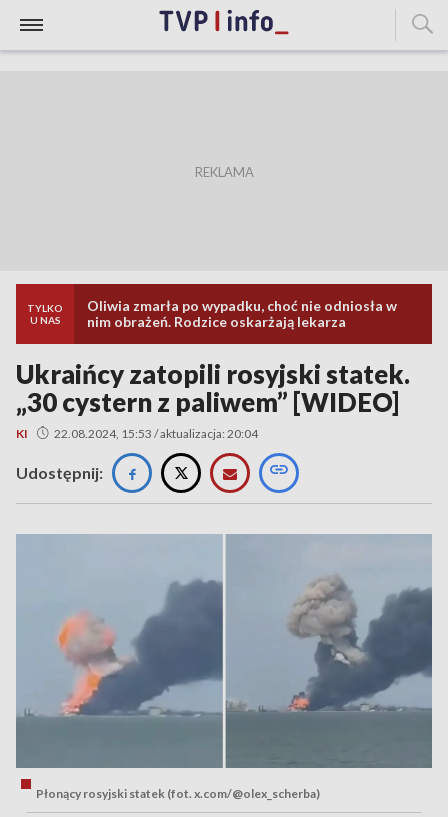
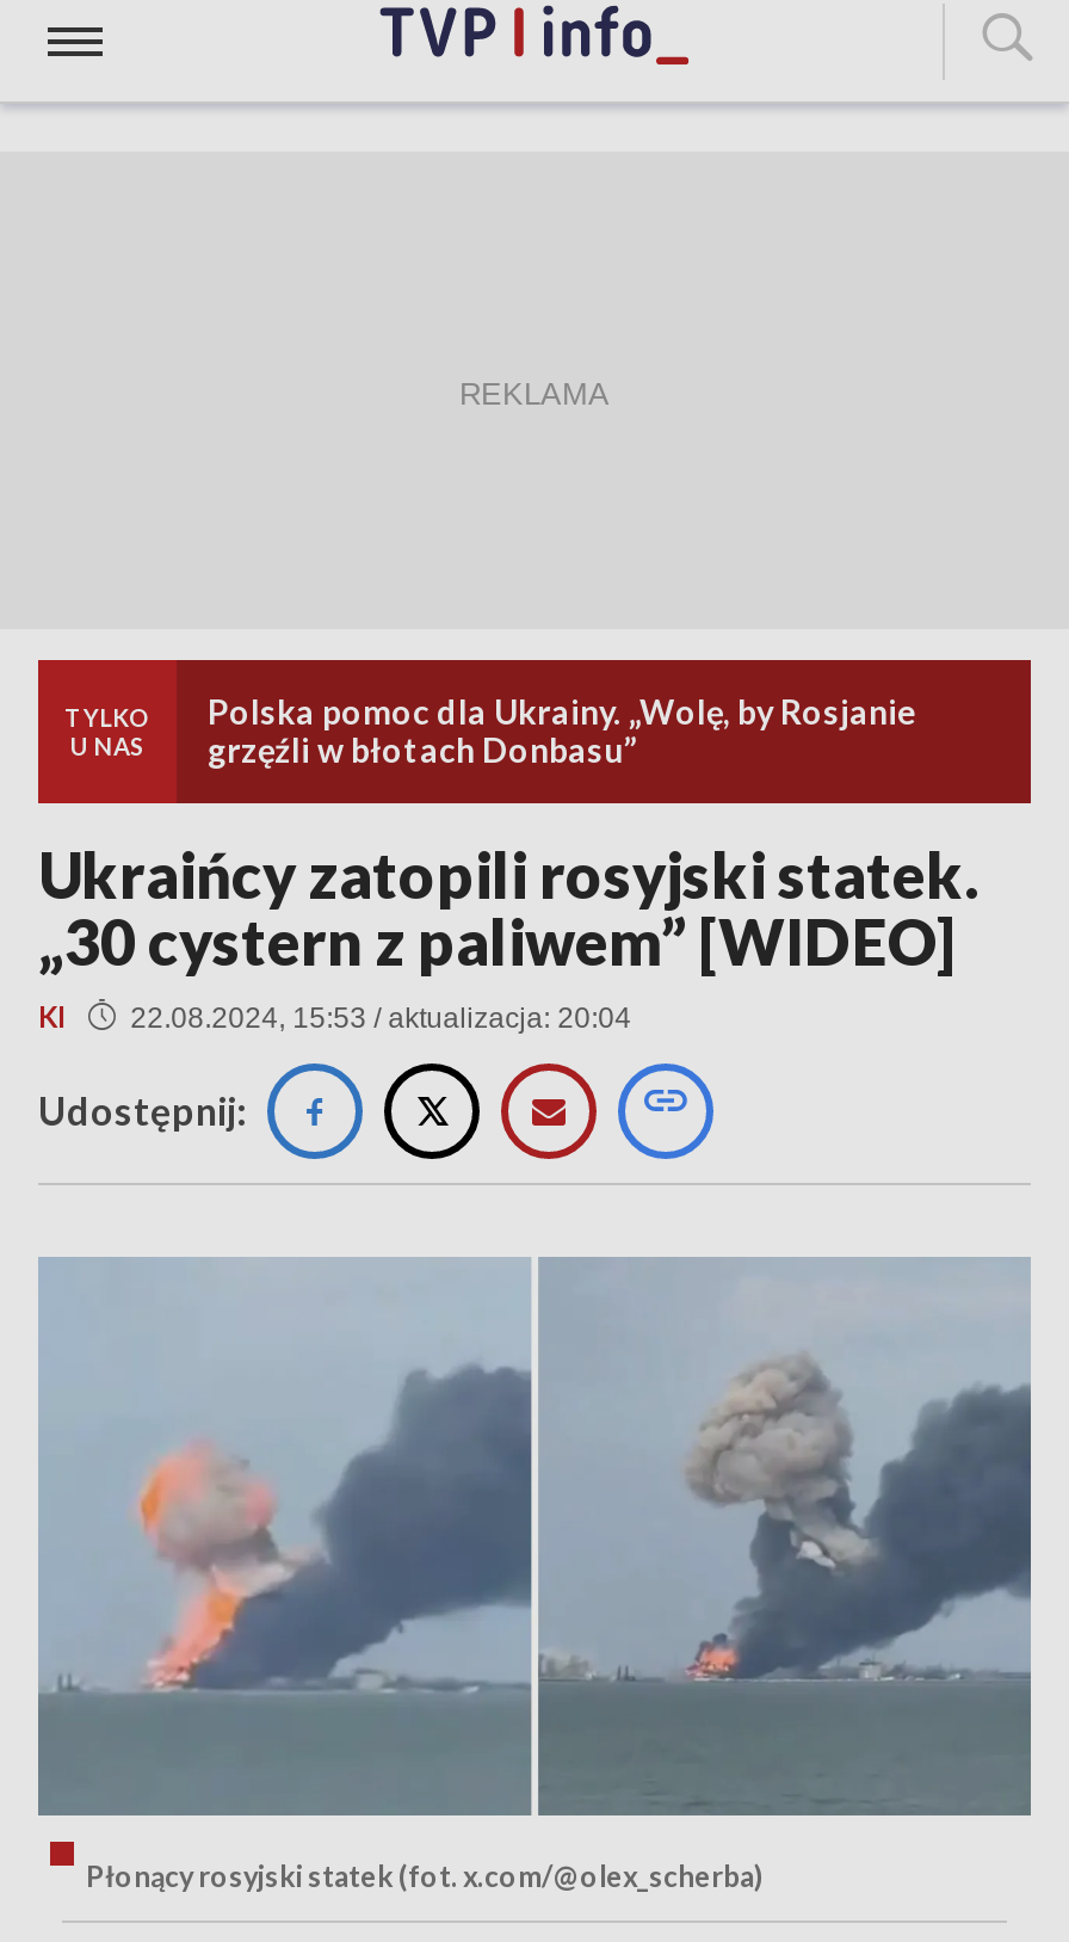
- Oliwia zmarła po wypadku, choć nie odniosła w
- nim obrażeń. Rodzice oskarżają lekarza
+ Polska pomoc dla Ukrainy. „Wolę, by Rosjanie
+ grzęźli w błotach Donbasu”
